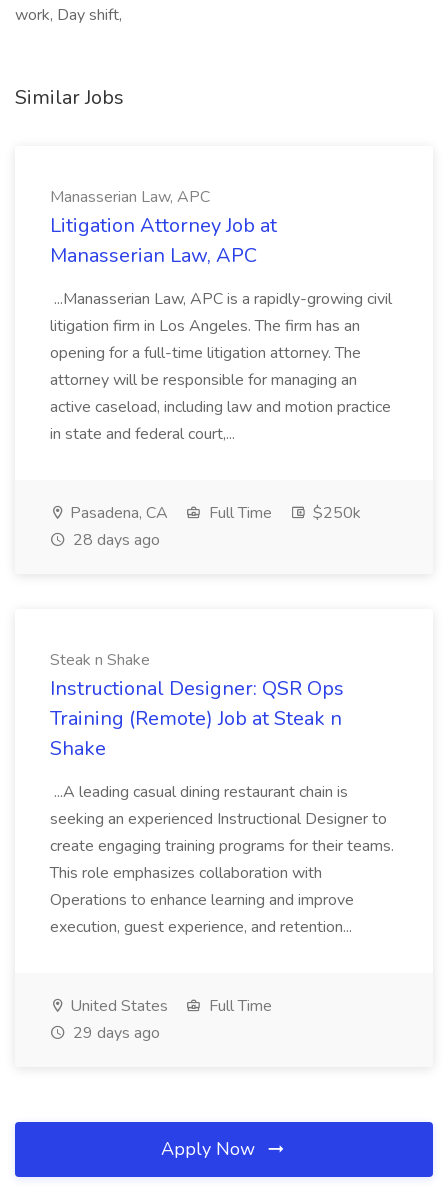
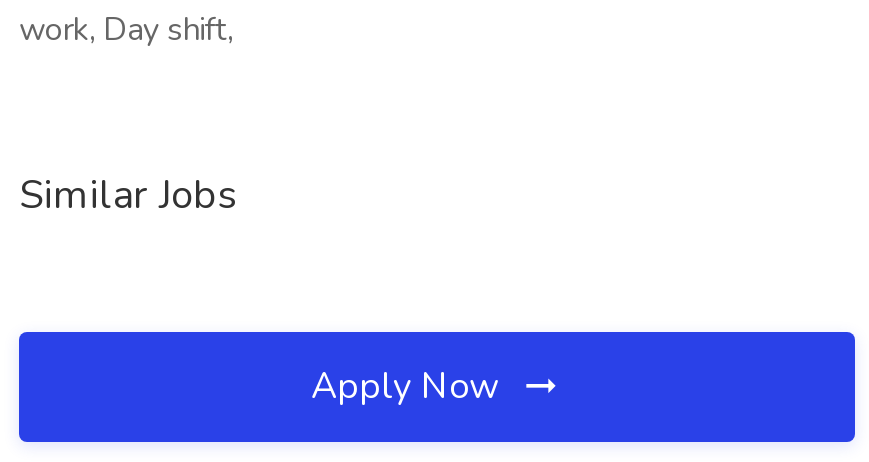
- Manasserian Law, APC
- Litigation Attorney Job at
- Manasserian Law, APC
- ...Manasserian Law, APC is a rapidly-growing civil
- litigation firm in Los Angeles. The firm has an
- opening for a full-time litigation attorney. The
- attorney will be responsible for managing an
- active caseload, including law and motion practice
- in state and federal court,...

- Pasadena, CA
- Full Time
- $250k
- 28 days ago

- Steak n Shake
- Instructional Designer: QSR Ops
- Training (Remote) Job at Steak n
- Shake
- ...A leading casual dining restaurant chain is
- seeking an experienced Instructional Designer to
- create engaging training programs for their teams.
- This role emphasizes collaboration with
- Operations to enhance learning and improve
- execution, guest experience, and retention...

- United States
- Full Time
- 29 days ago
